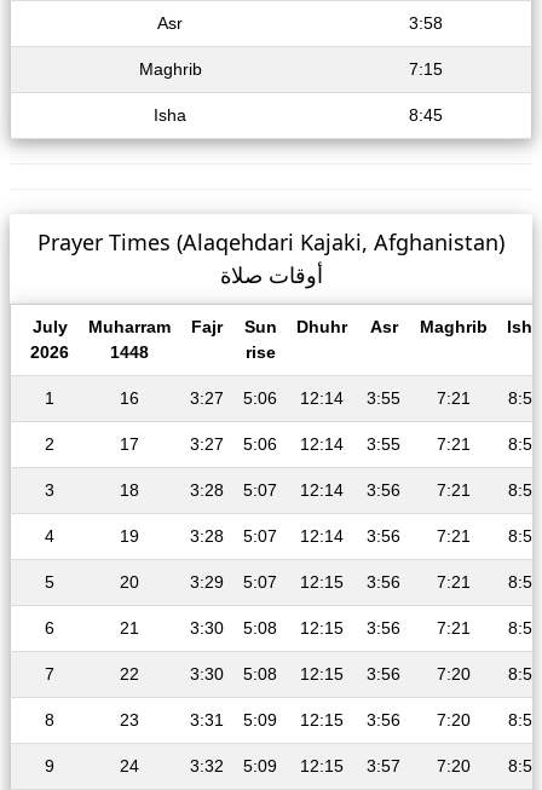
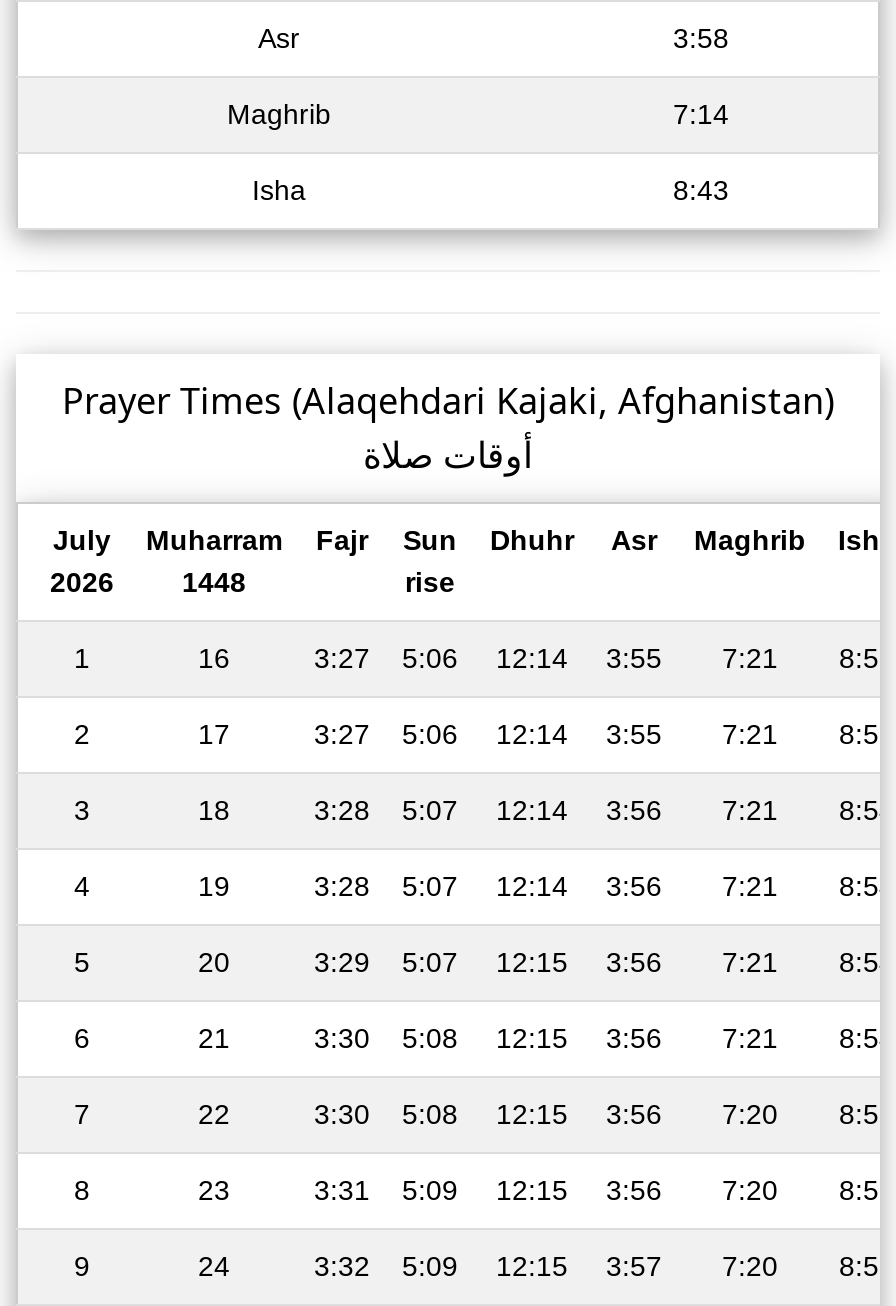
- 7:15
+ 7:14

- 8:45
+ 8:43
